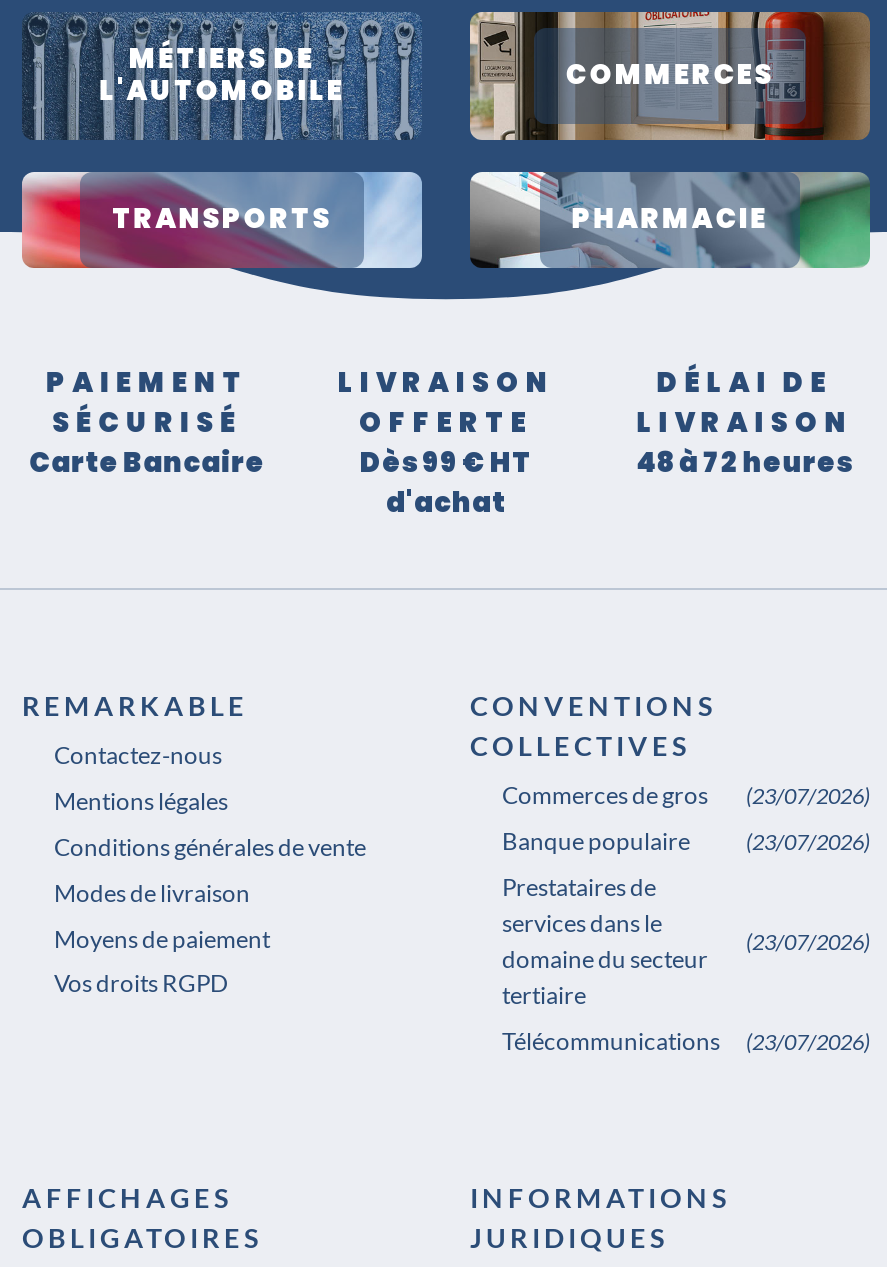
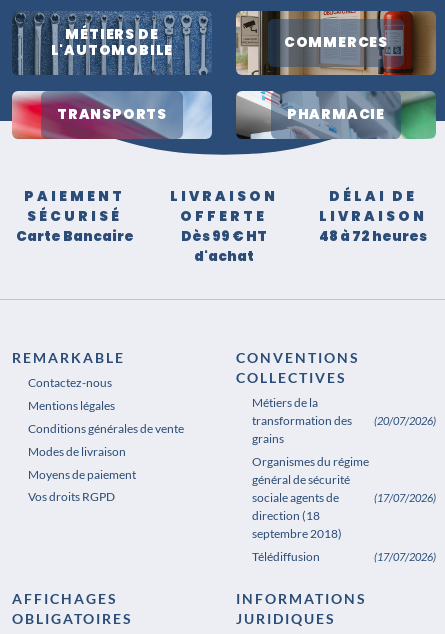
- Commerces de gros
- (23/07/2026)
+ Métiers de la
+ transformation des
+ grains

- Banque populaire
- (23/07/2026)
+ (20/07/2026)

- Prestataires de
- services dans le
- domaine du secteur
- tertiaire
+ Organismes du régime
+ général de sécurité
+ sociale agents de
+ direction (18
+ septembre 2018)

- (23/07/2026)
+ (17/07/2026)

- Télécommunications
- (23/07/2026)
+ Télédiffusion
+ (17/07/2026)
